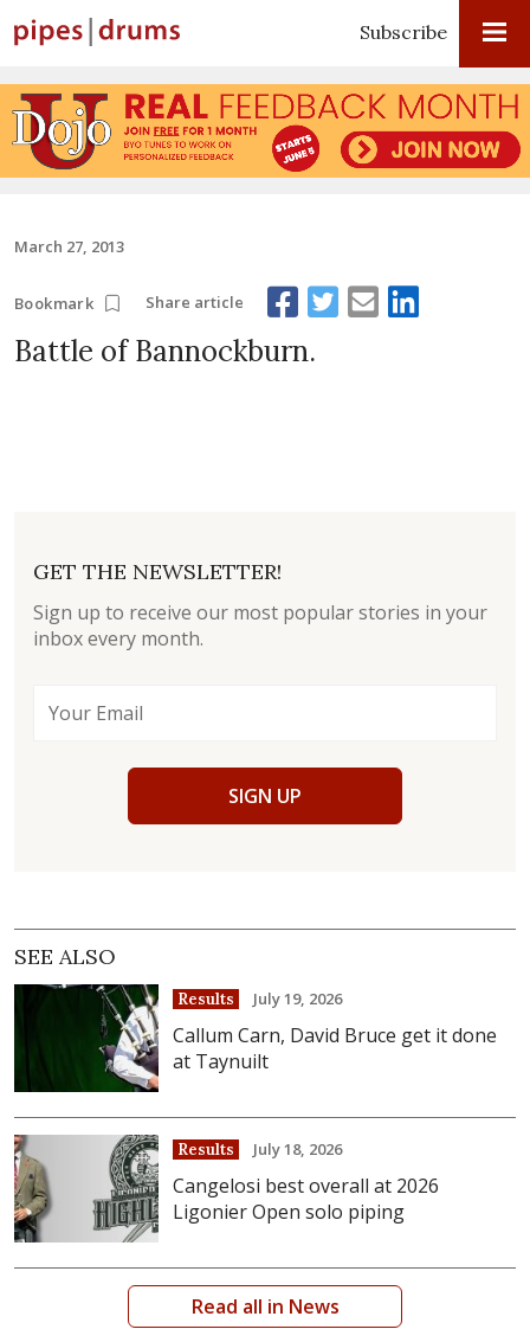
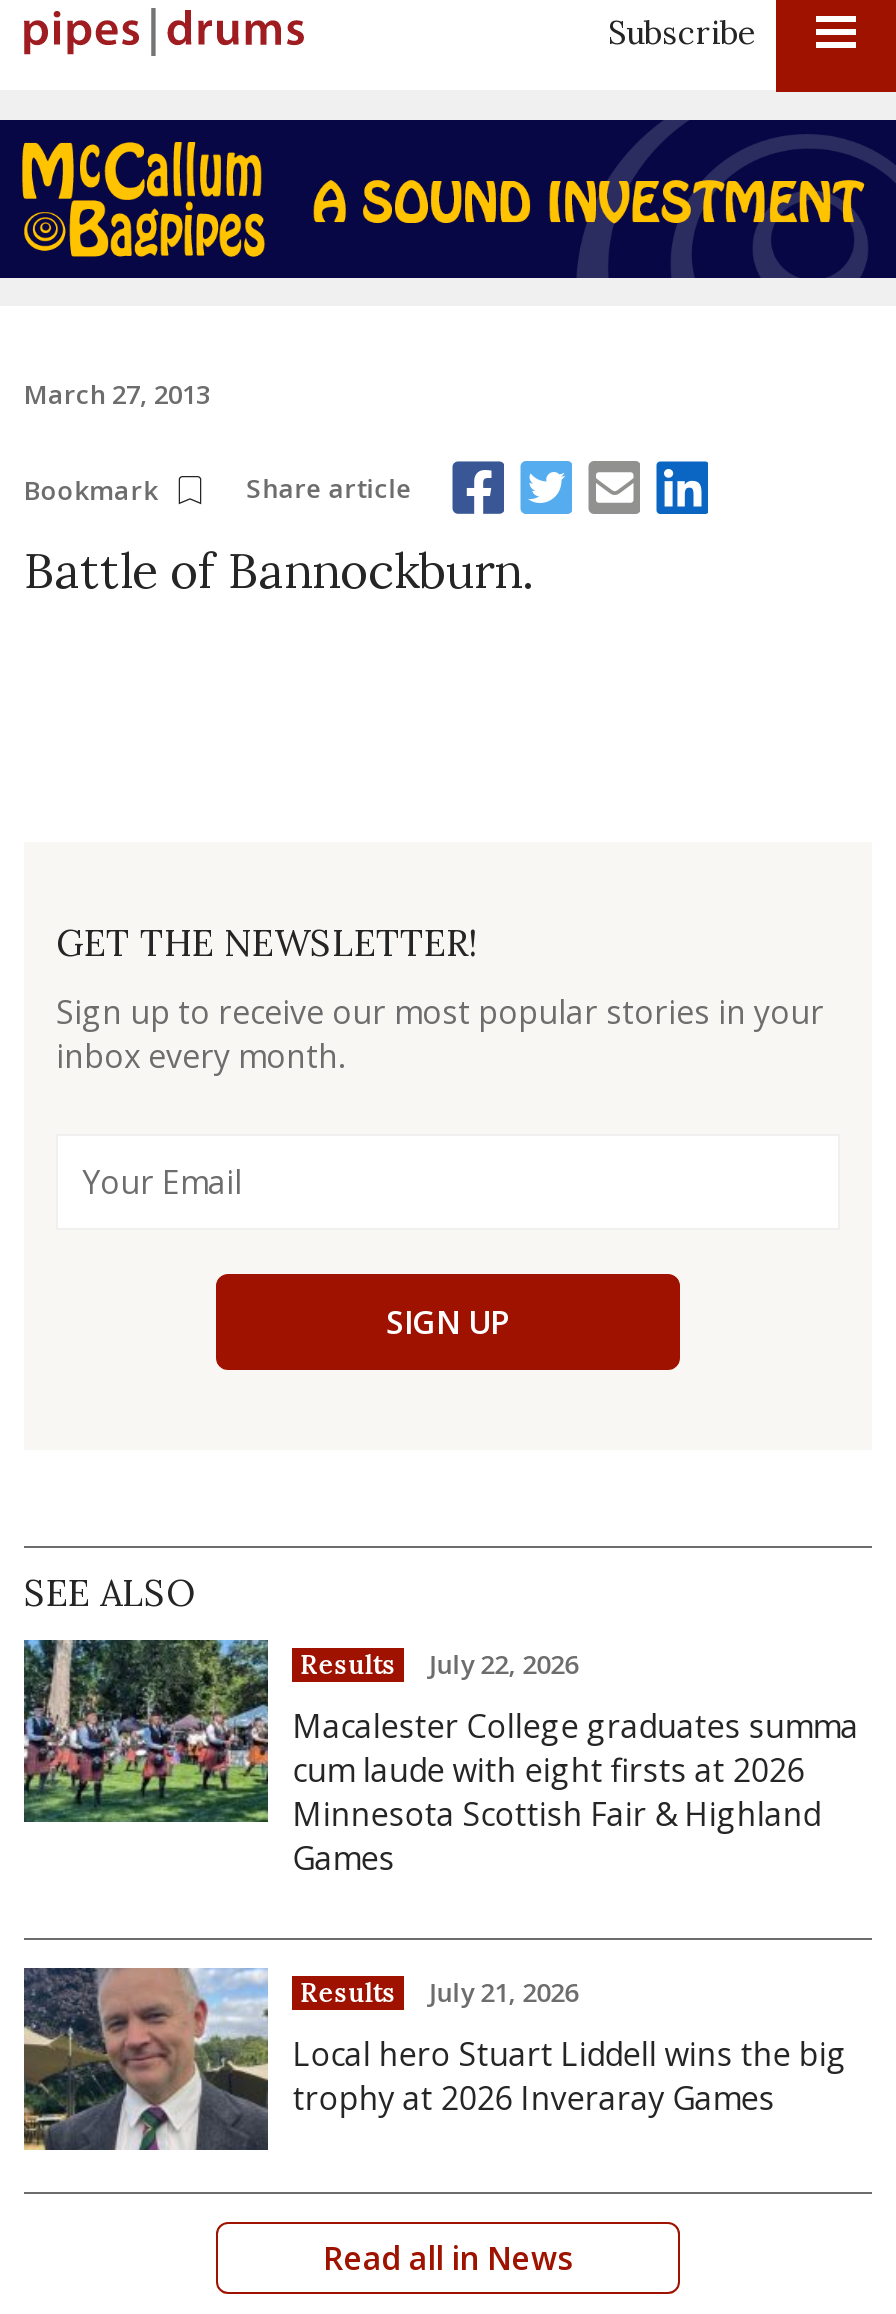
- [image]
+ [image]

- [image]
- Callum Carn, David Bruce get it done
- at Taynuilt
+ [image]
+ Macalester College graduates summa
+ cum laude with eight firsts at 2026
+ Minnesota Scottish Fair & Highland
+ Games

- Results July 19, 2026
+ Results July 22, 2026

- [image]
- Cangelosi best overall at 2026
- Ligonier Open solo piping
+ [image]
+ Local hero Stuart Liddell wins the big
+ trophy at 2026 Inveraray Games

- Results July 18, 2026
+ Results July 21, 2026
